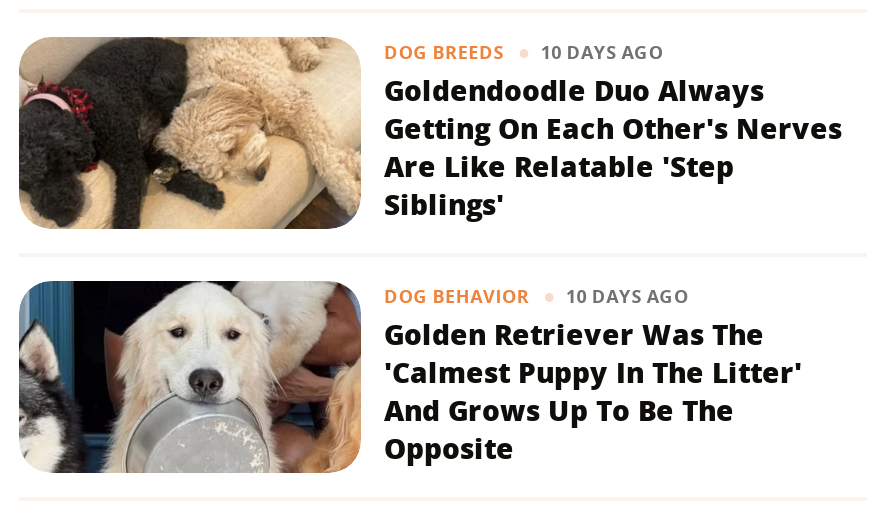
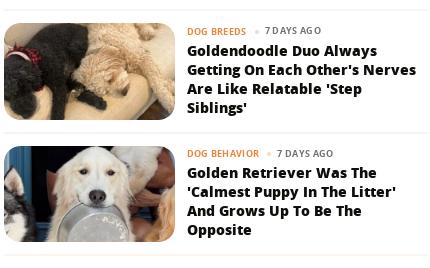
- DOG BREEDS 10 DAYS AGO
+ DOG BREEDS 7 DAYS AGO

- DOG BEHAVIOR 10 DAYS AGO
+ DOG BEHAVIOR 7 DAYS AGO
